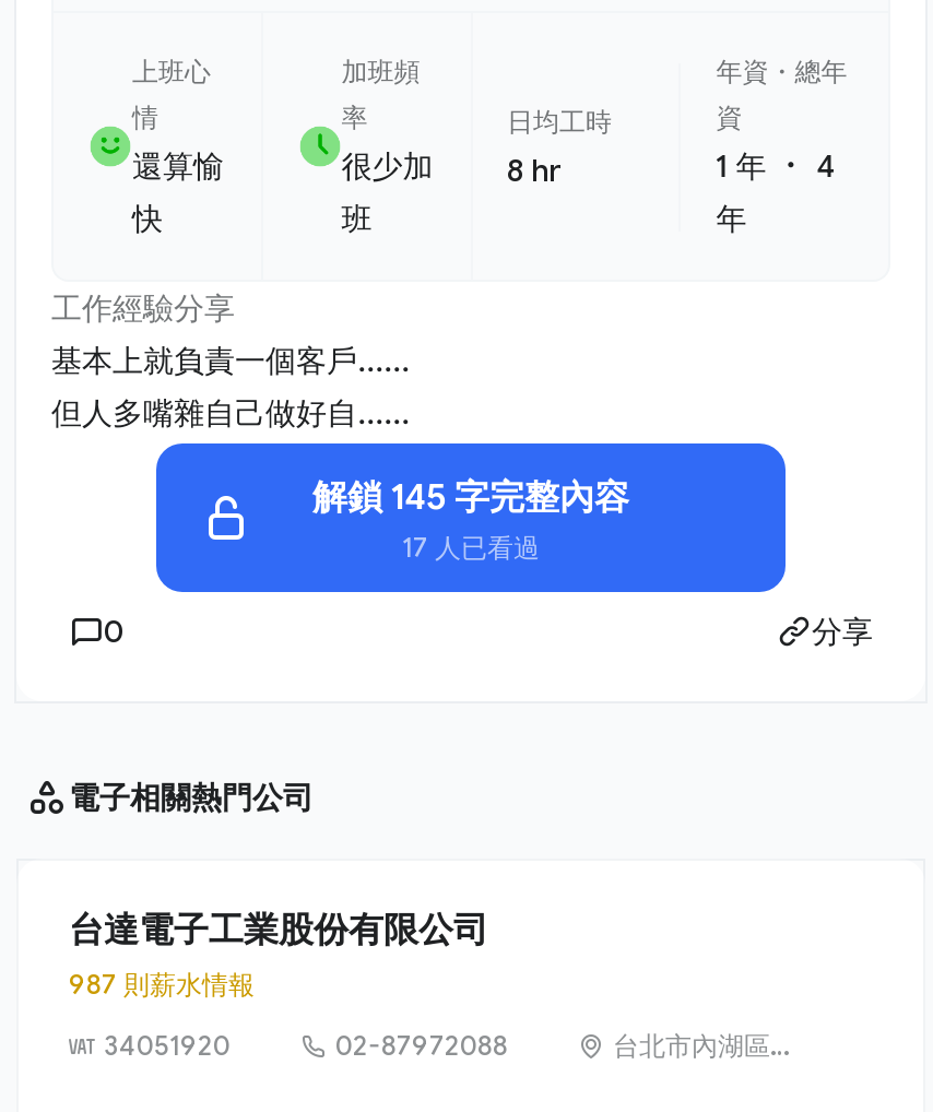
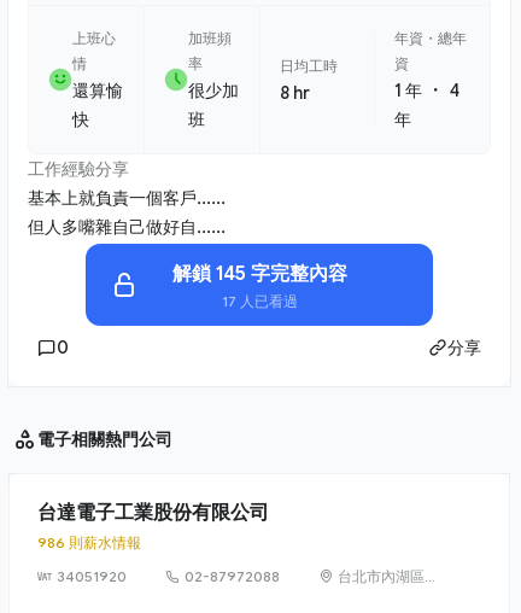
- 987 則薪水情報
+ 986 則薪水情報
